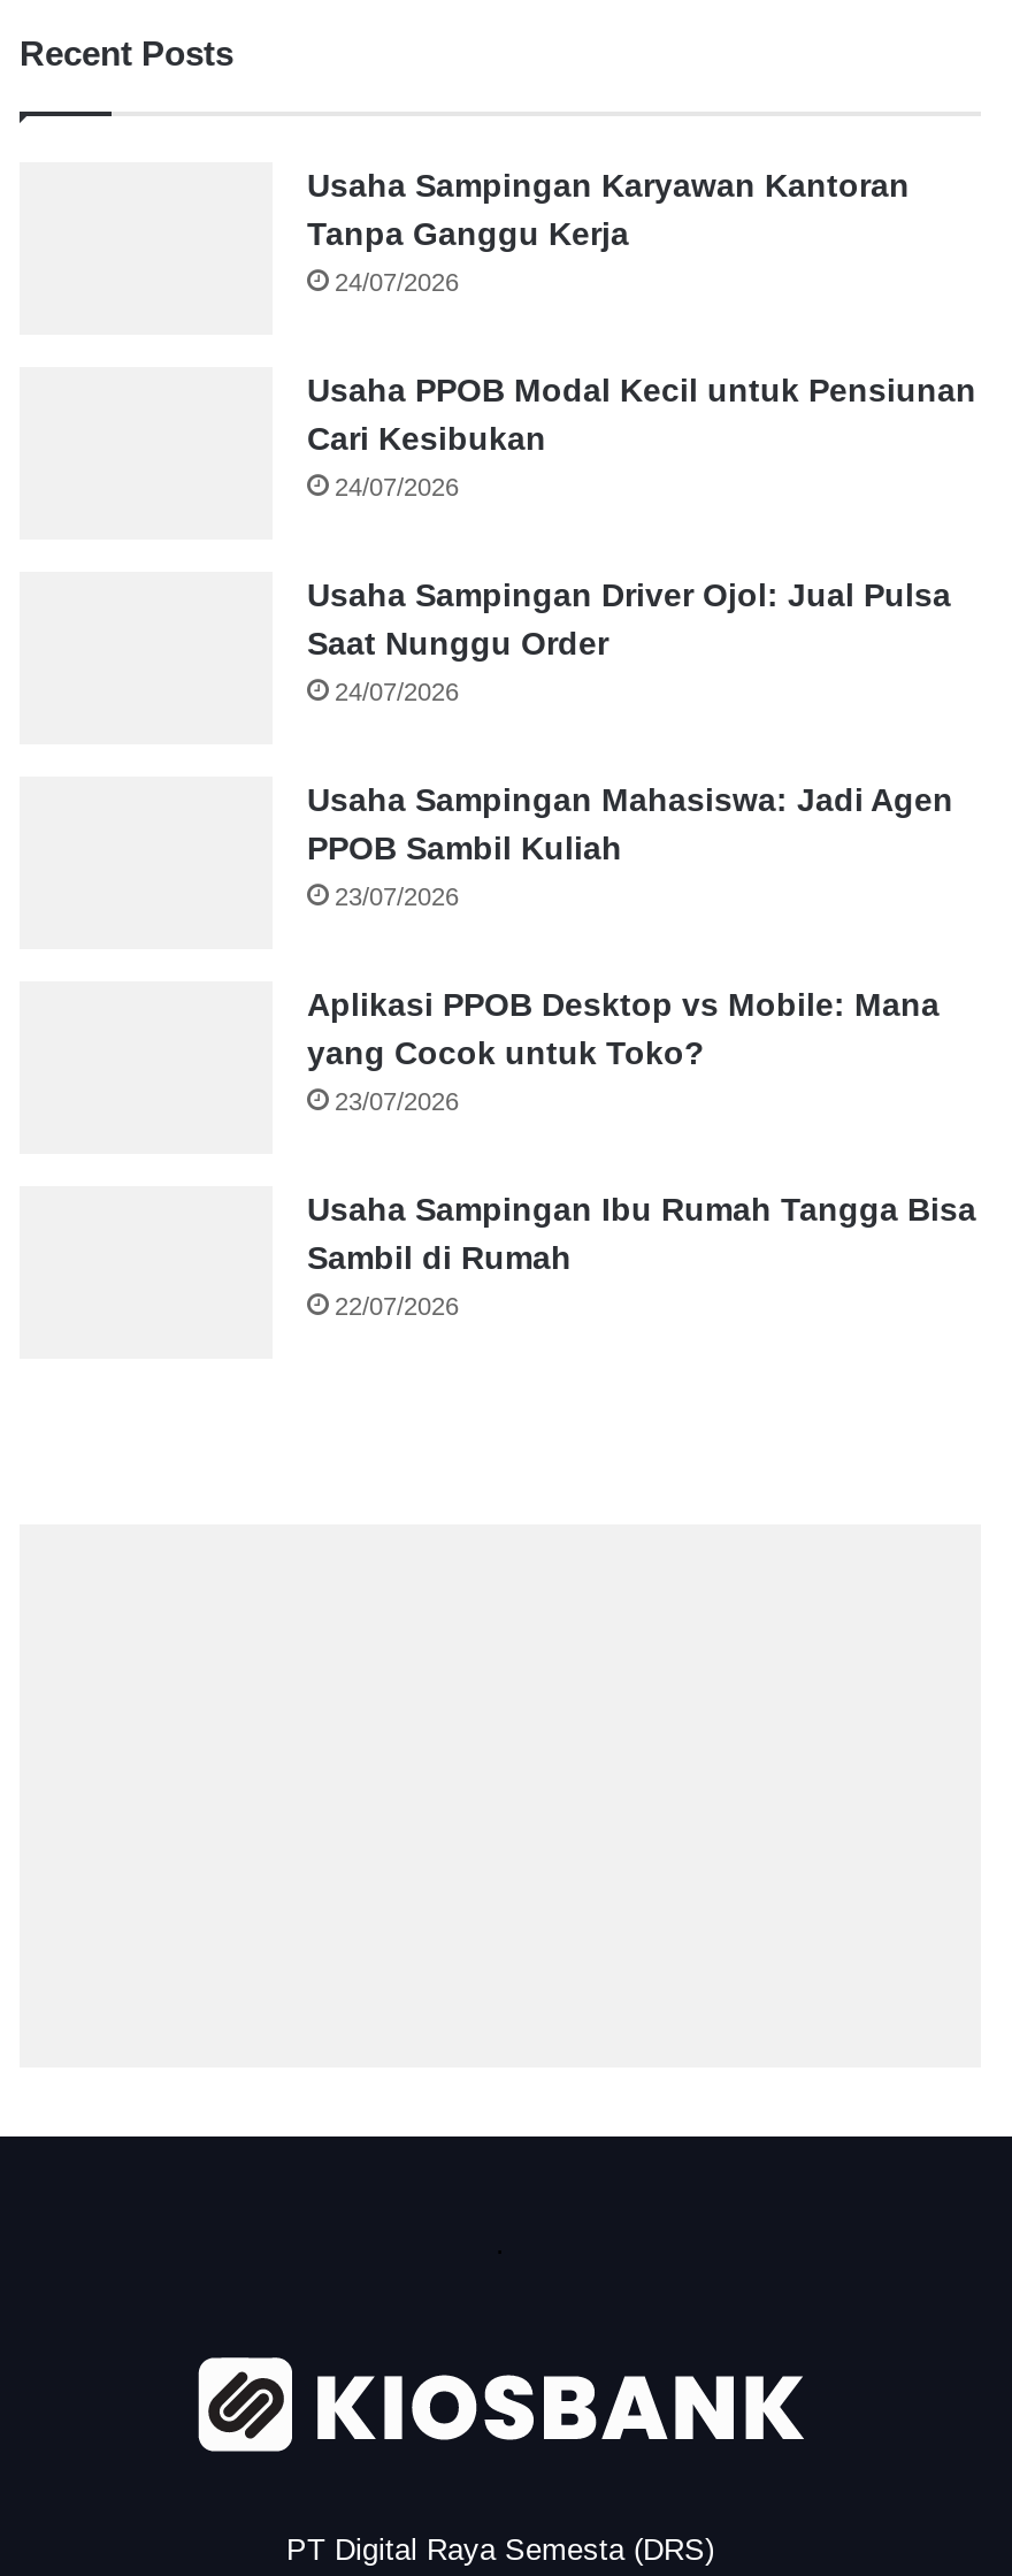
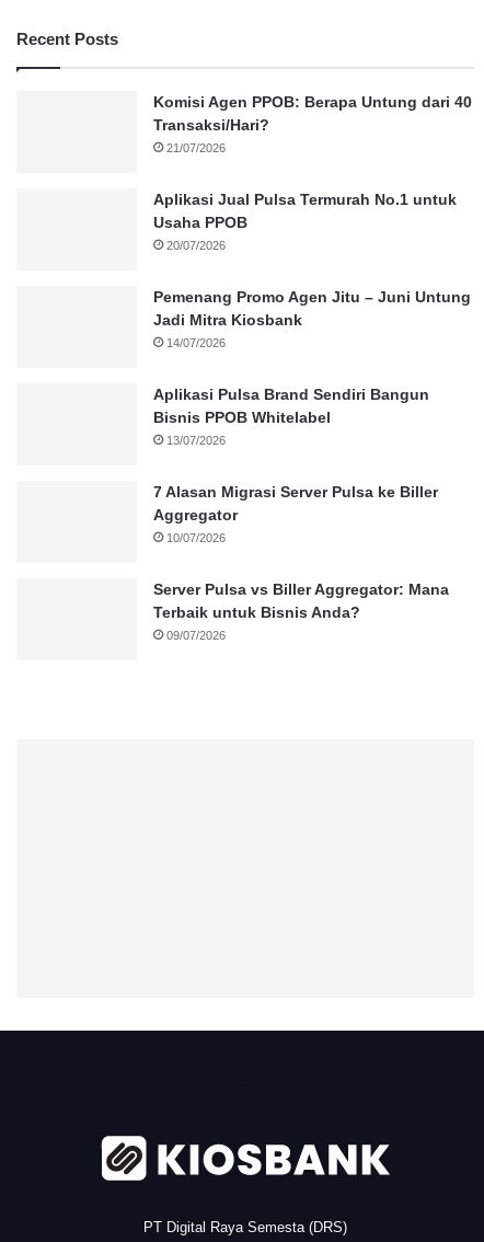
- Usaha Sampingan Karyawan Kantoran
- Tanpa Ganggu Kerja
- 24/07/2026
+ Komisi Agen PPOB: Berapa Untung dari 40
+ Transaksi/Hari?
+ 21/07/2026

- Usaha PPOB Modal Kecil untuk Pensiunan
- Cari Kesibukan
- 24/07/2026
+ Aplikasi Jual Pulsa Termurah No.1 untuk
+ Usaha PPOB
+ 20/07/2026

- Usaha Sampingan Driver Ojol: Jual Pulsa
- Saat Nunggu Order
- 24/07/2026
+ Pemenang Promo Agen Jitu – Juni Untung
+ Jadi Mitra Kiosbank
+ 14/07/2026

- Usaha Sampingan Mahasiswa: Jadi Agen
- PPOB Sambil Kuliah
- 23/07/2026
+ Aplikasi Pulsa Brand Sendiri Bangun
+ Bisnis PPOB Whitelabel
+ 13/07/2026

- Aplikasi PPOB Desktop vs Mobile: Mana
- yang Cocok untuk Toko?
- 23/07/2026
+ 7 Alasan Migrasi Server Pulsa ke Biller
+ Aggregator
+ 10/07/2026

- Usaha Sampingan Ibu Rumah Tangga Bisa
- Sambil di Rumah
- 22/07/2026
+ Server Pulsa vs Biller Aggregator: Mana
+ Terbaik untuk Bisnis Anda?
+ 09/07/2026
